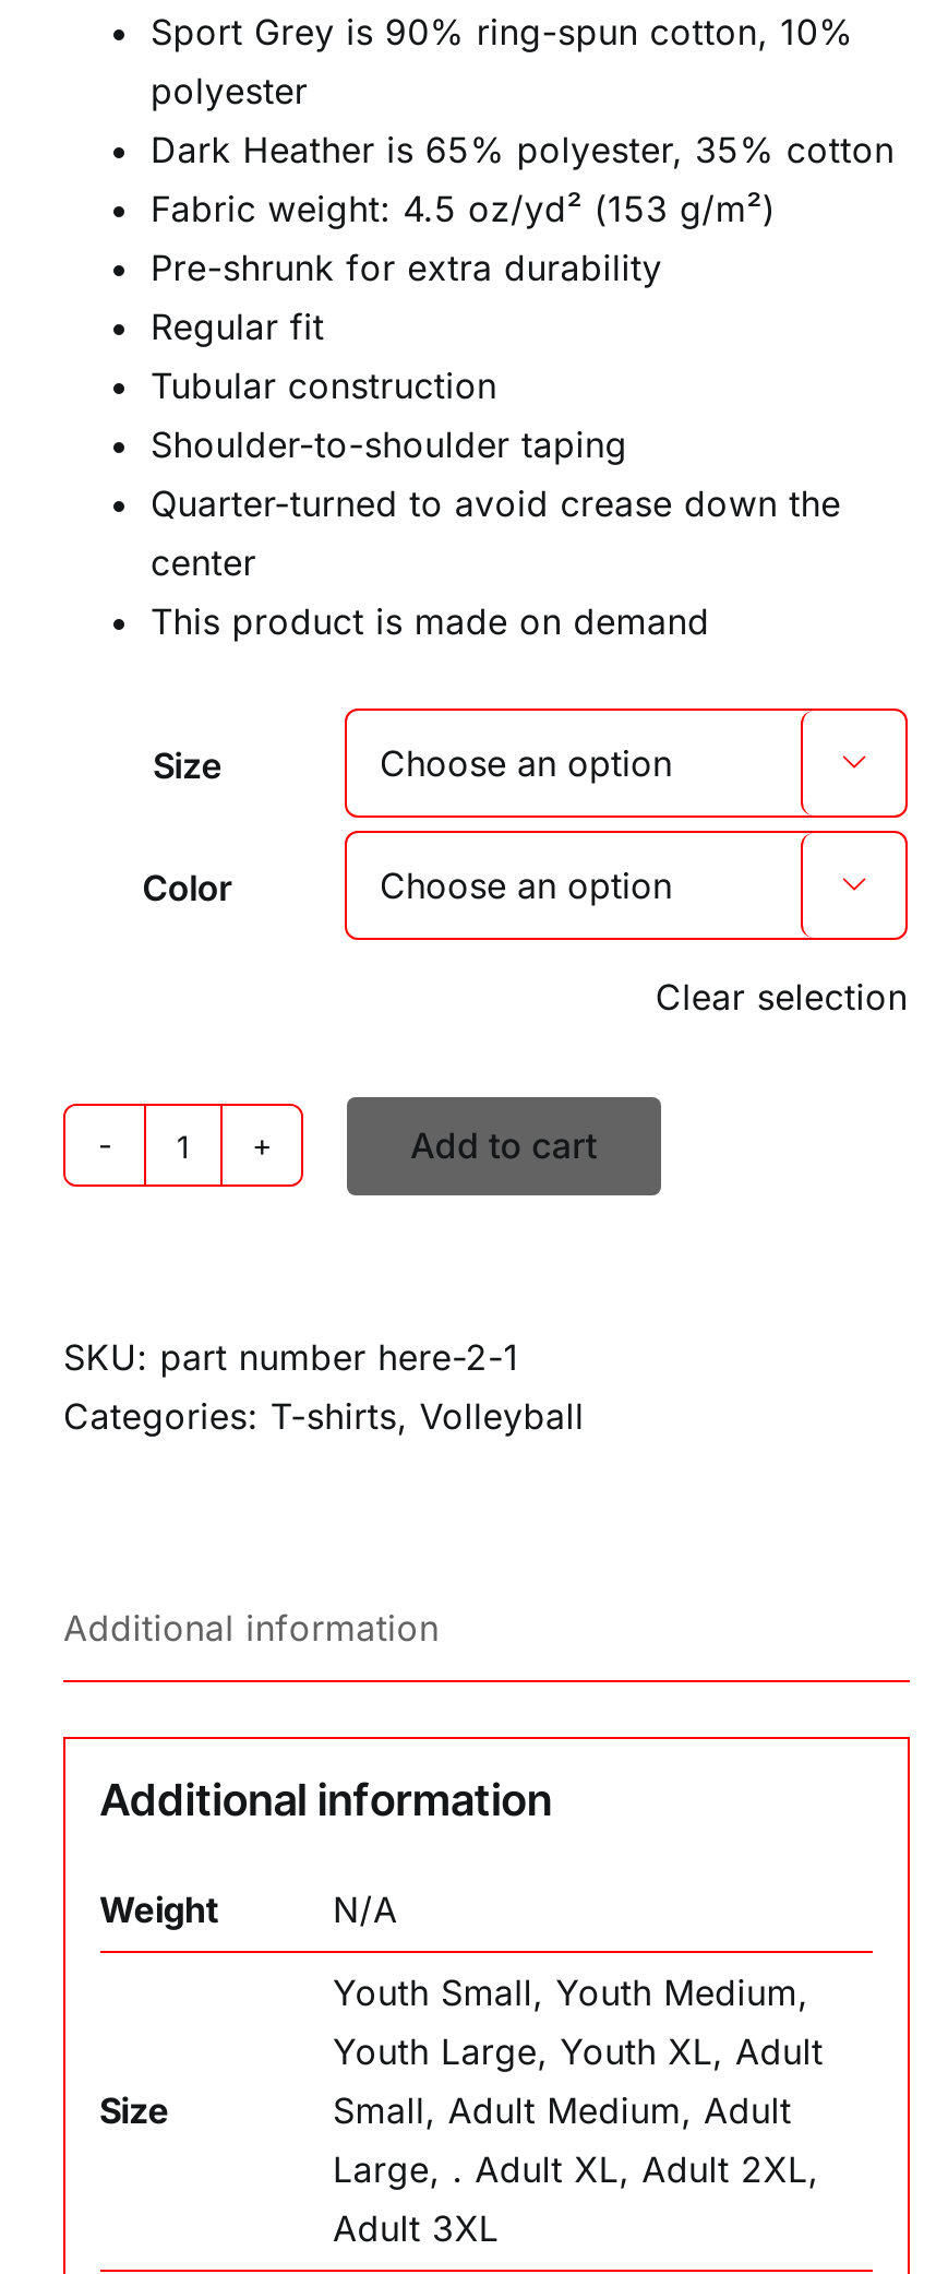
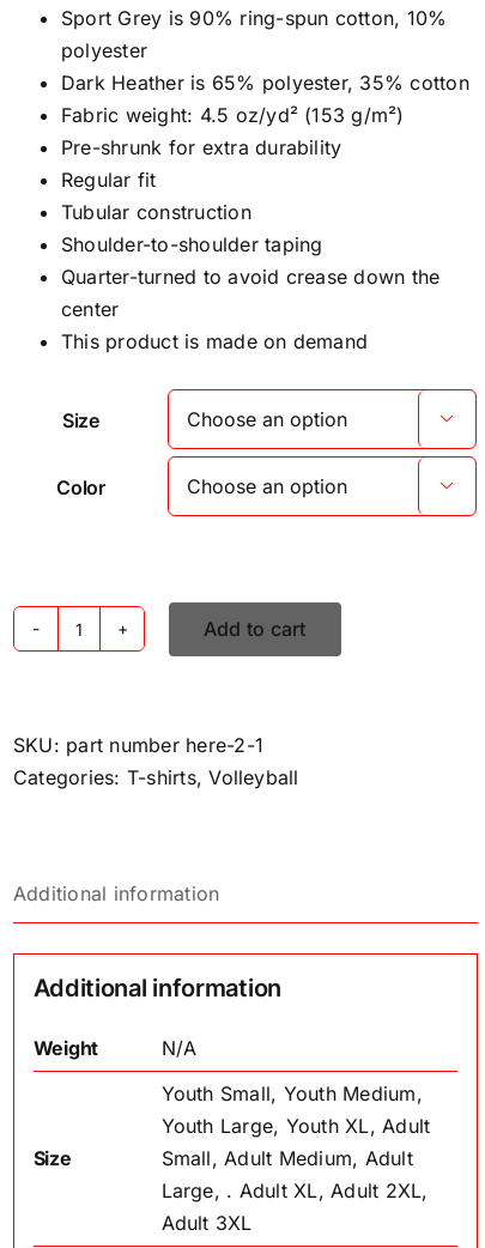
- Clear selection
